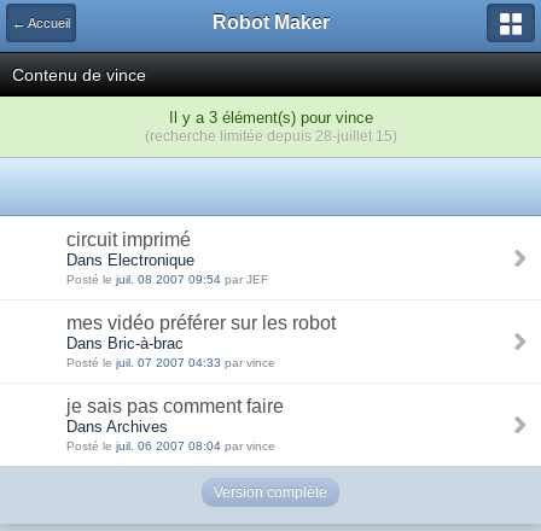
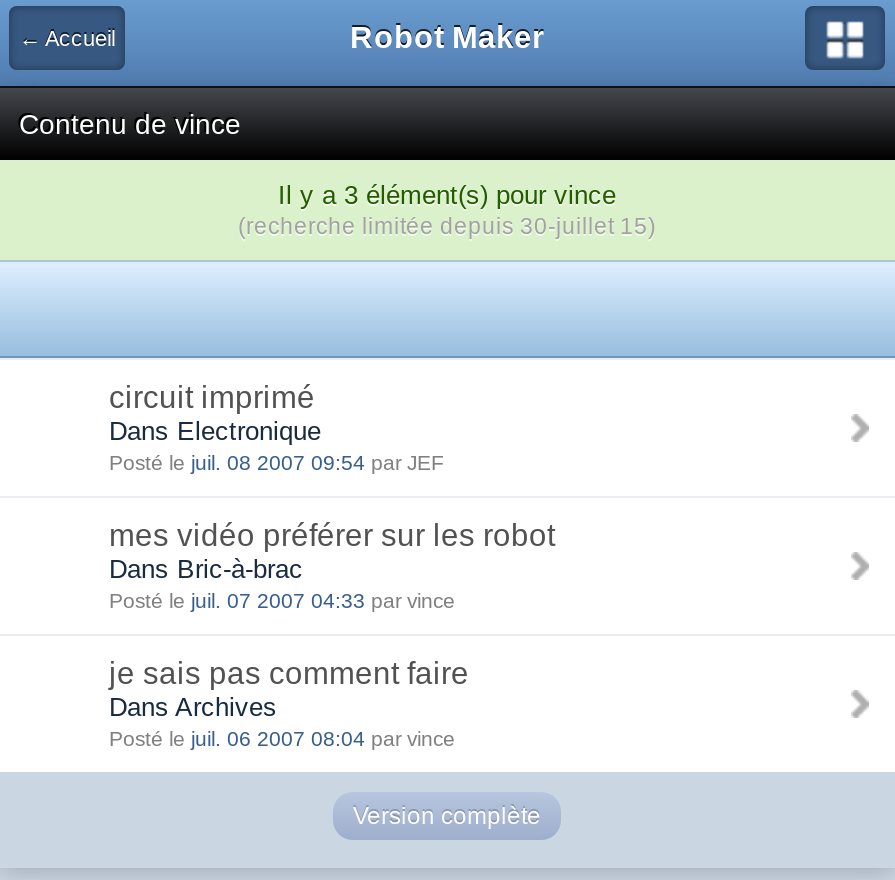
- (recherche limitée depuis 28-juillet 15)
+ (recherche limitée depuis 30-juillet 15)
